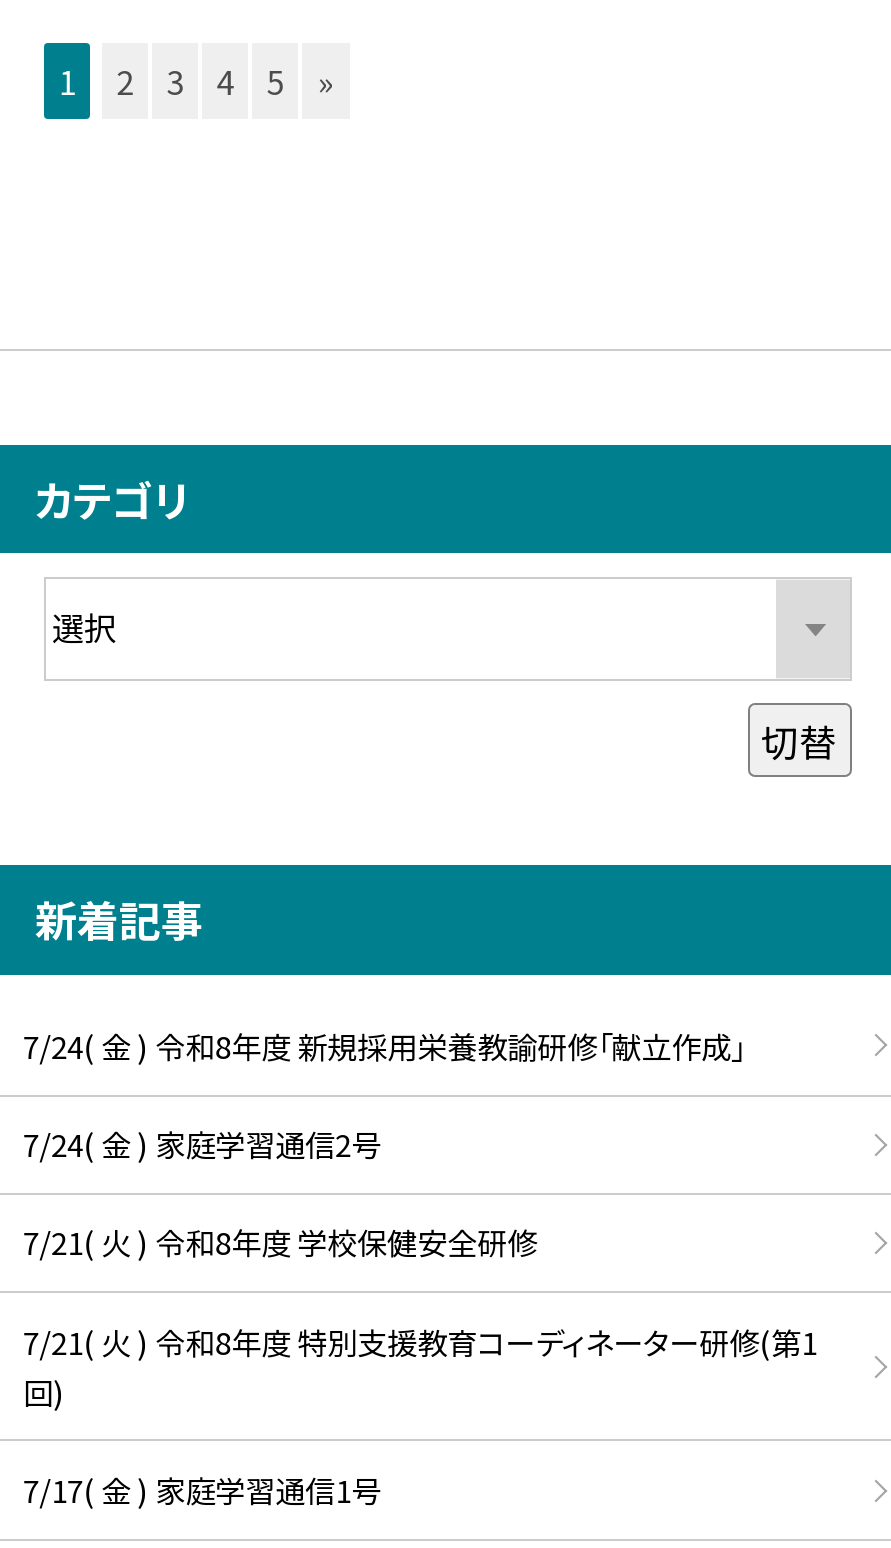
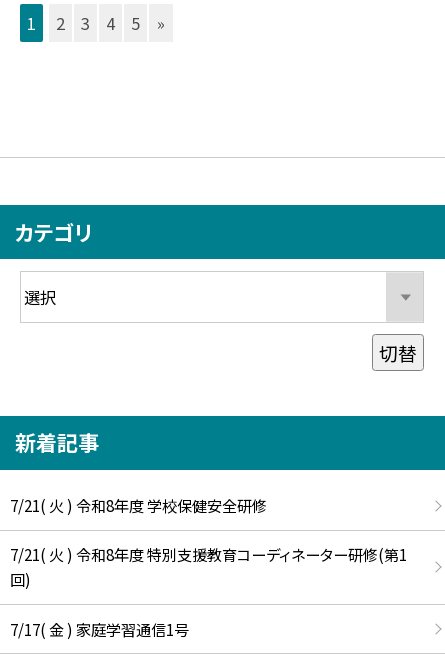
- 7/24( 金 ) 令和8年度 新規採用栄養教諭研修「献立作成」
- 7/24( 金 ) 家庭学習通信2号
